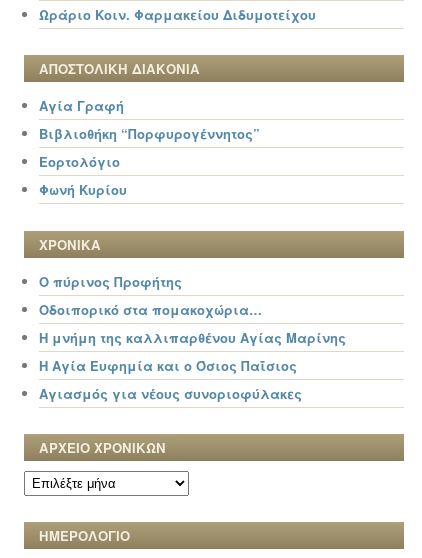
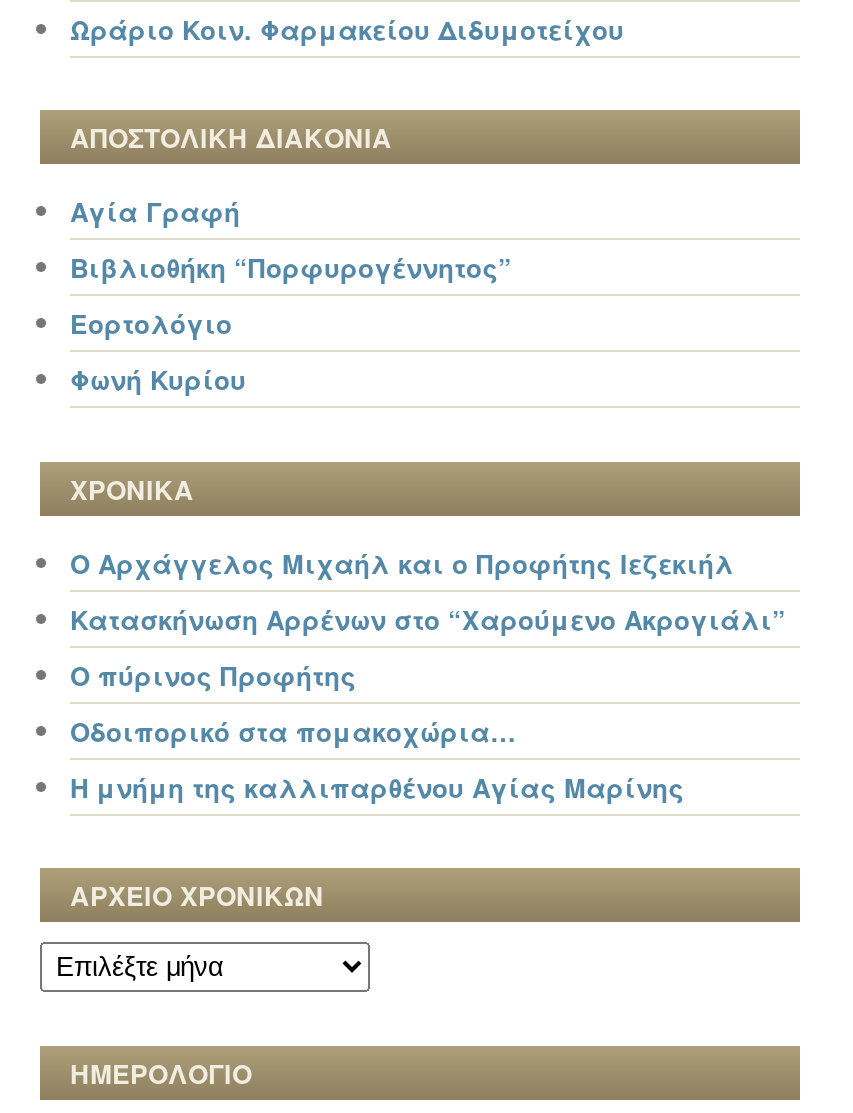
+ Ο Αρχάγγελος Μιχαήλ και ο Προφήτης Ιεζεκιήλ
+ Κατασκήνωση Αρρένων στο “Χαρούμενο Ακρογιάλι”

moved down: Ο πύρινος Προφήτης | Οδοιπορικό στα πομακοχώρια… | Η μνήμη της καλλιπαρθένου Αγίας Μαρίνης

- Η Αγία Ευφημία και ο Όσιος Παΐσιος
- Αγιασμός για νέους συνοριοφύλακες
